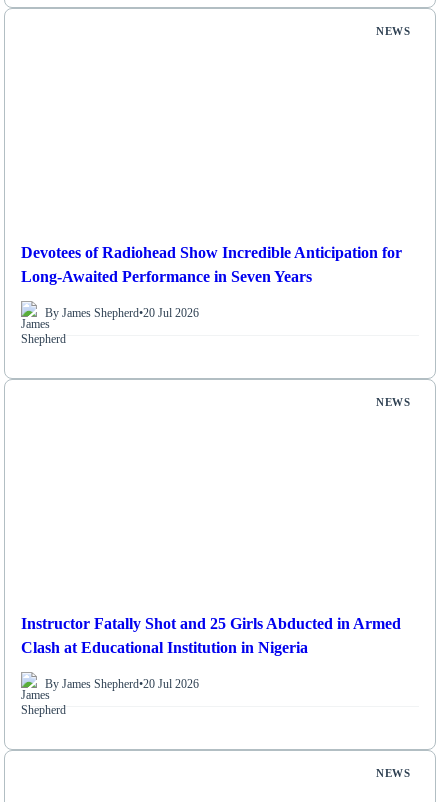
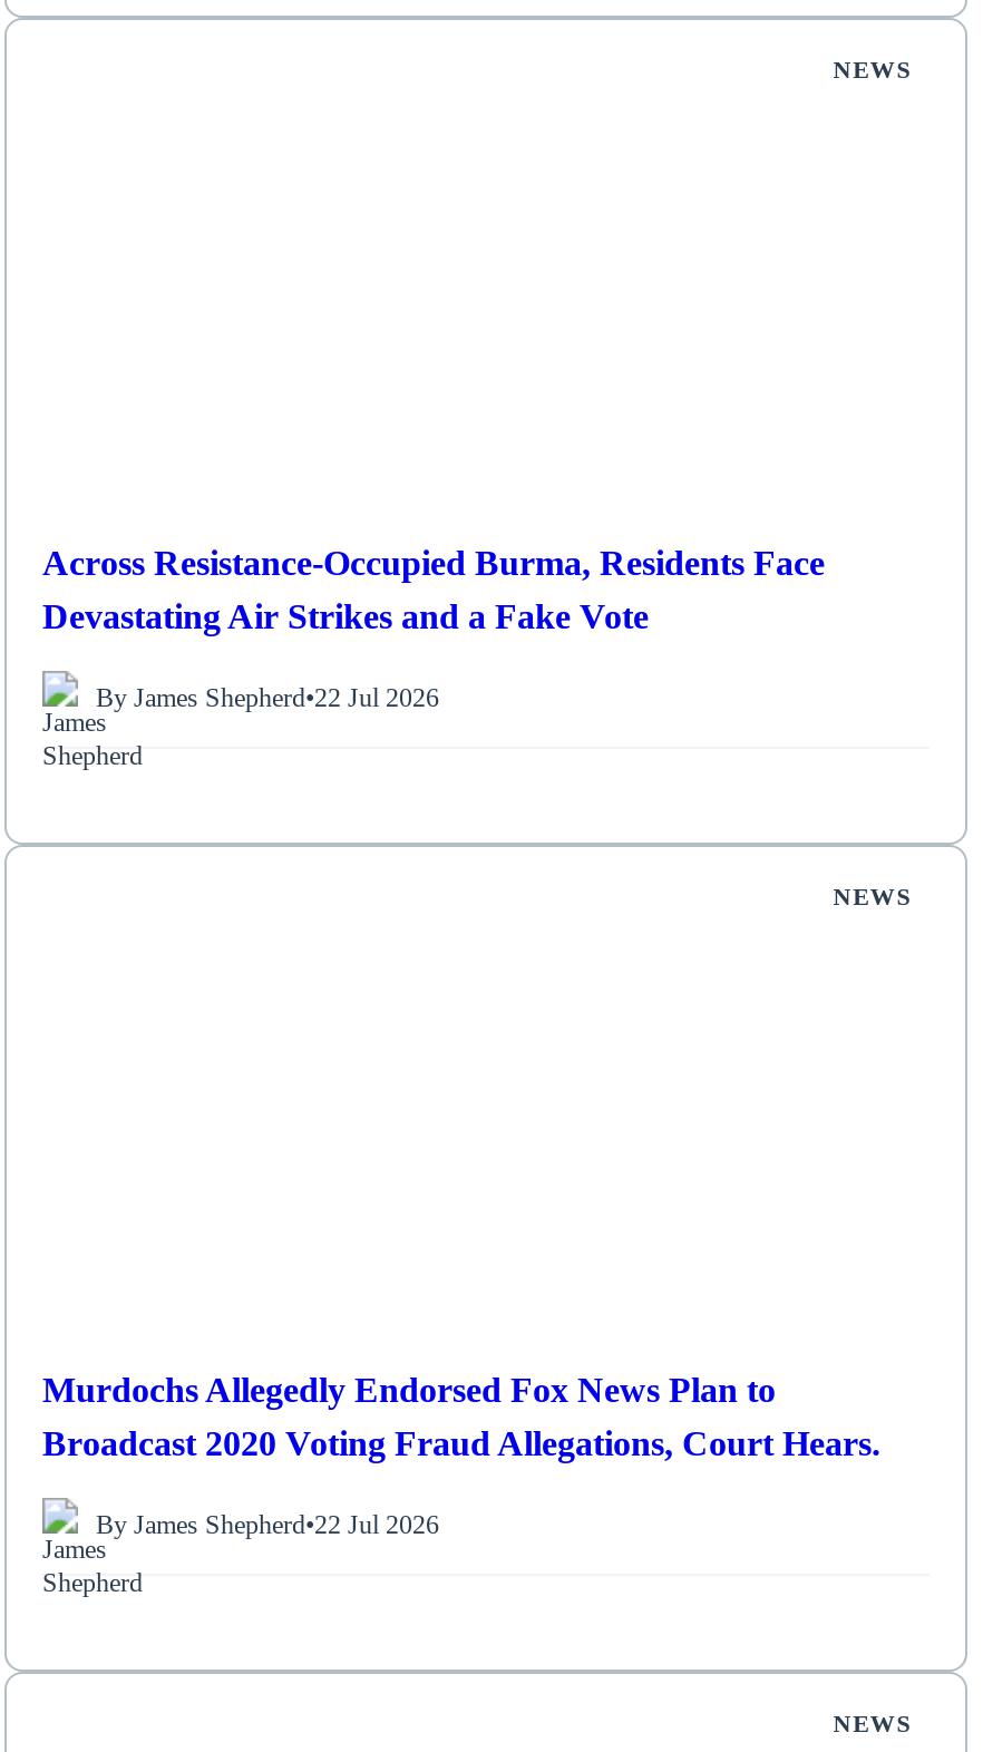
- Devotees of Radiohead Show Incredible Anticipation for
- Long-Awaited Performance in Seven Years
+ Across Resistance-Occupied Burma, Residents Face
+ Devastating Air Strikes and a Fake Vote

- By James Shepherd•20 Jul 2026
+ By James Shepherd•22 Jul 2026

- Instructor Fatally Shot and 25 Girls Abducted in Armed
- Clash at Educational Institution in Nigeria
+ Murdochs Allegedly Endorsed Fox News Plan to
+ Broadcast 2020 Voting Fraud Allegations, Court Hears.

- By James Shepherd•20 Jul 2026
+ By James Shepherd•22 Jul 2026
